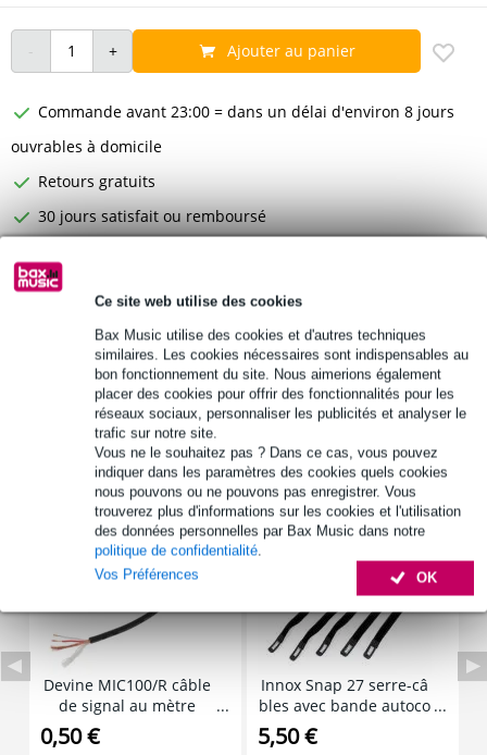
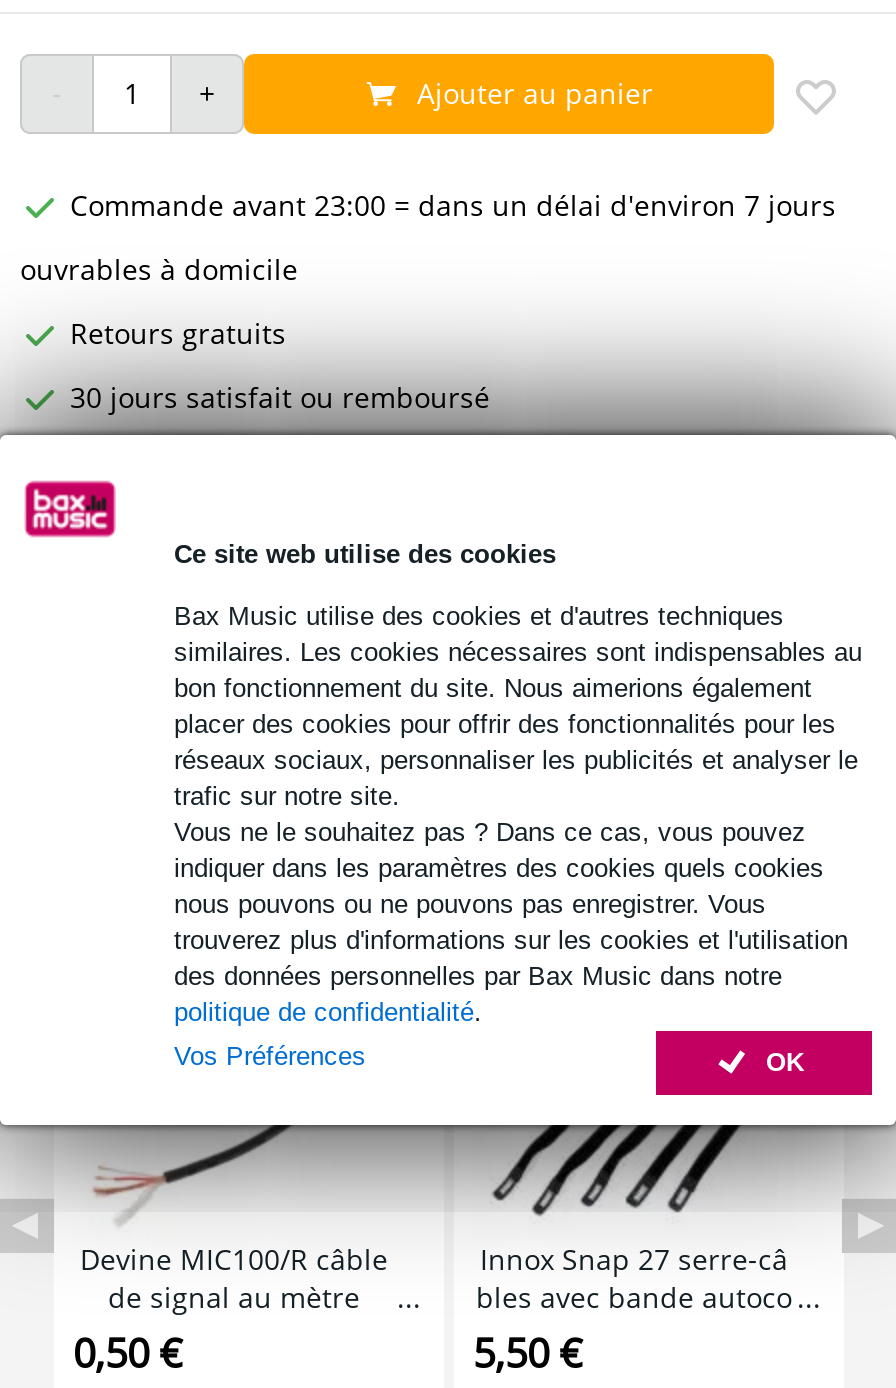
- Commande avant 23:00 = dans un délai d'environ 8 jours
+ Commande avant 23:00 = dans un délai d'environ 7 jours
